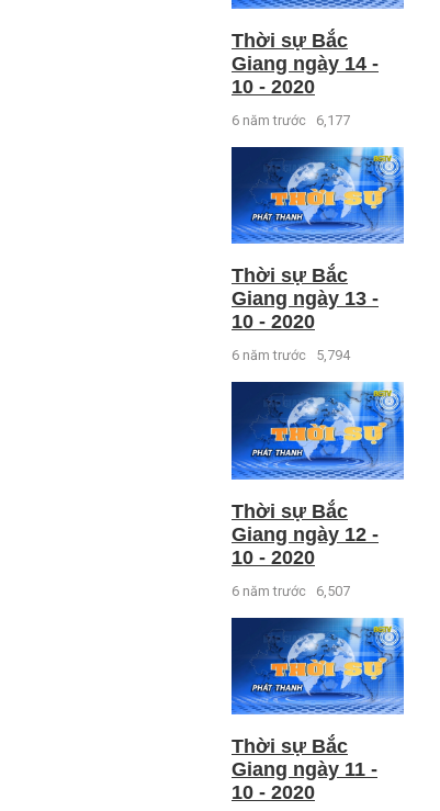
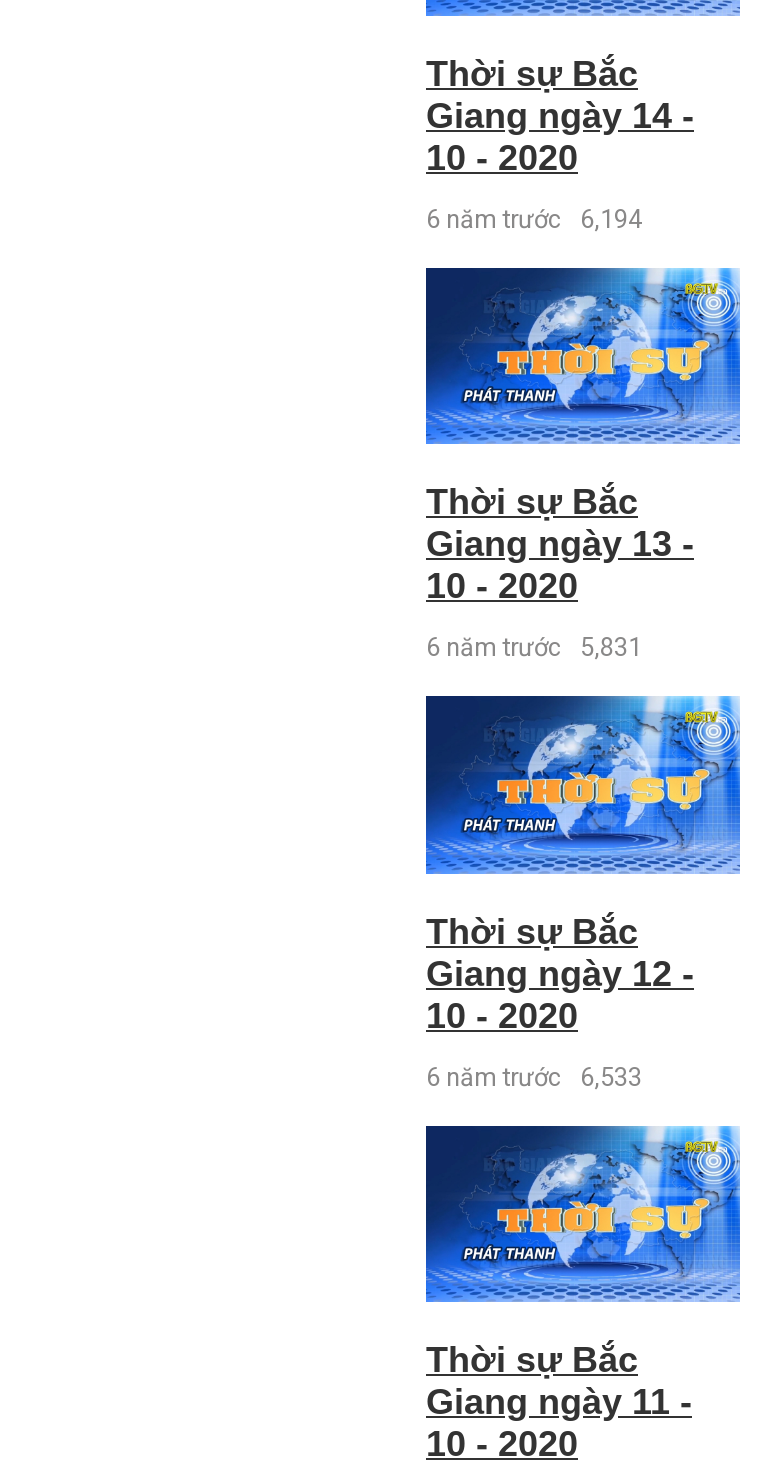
- 6 năm trước 6,177
+ 6 năm trước 6,194

- 6 năm trước 5,794
+ 6 năm trước 5,831

- 6 năm trước 6,507
+ 6 năm trước 6,533
